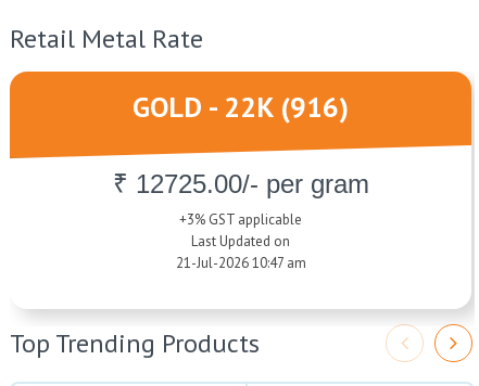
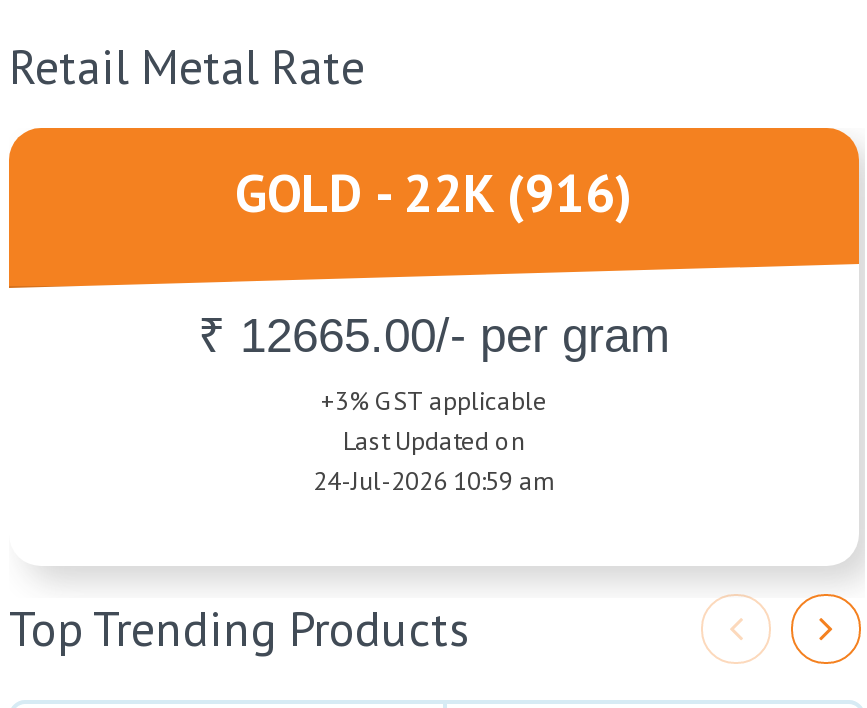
- ₹ 12725.00/- per gram
+ ₹ 12665.00/- per gram

- 21-Jul-2026 10:47 am
+ 24-Jul-2026 10:59 am
